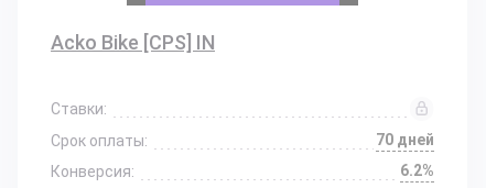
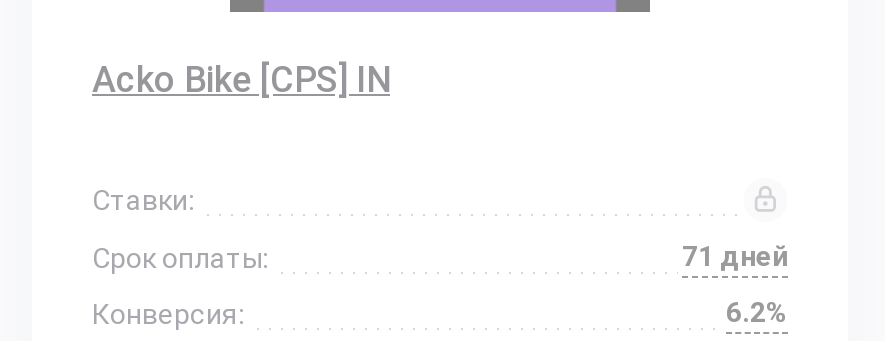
- 70 дней
+ 71 дней
